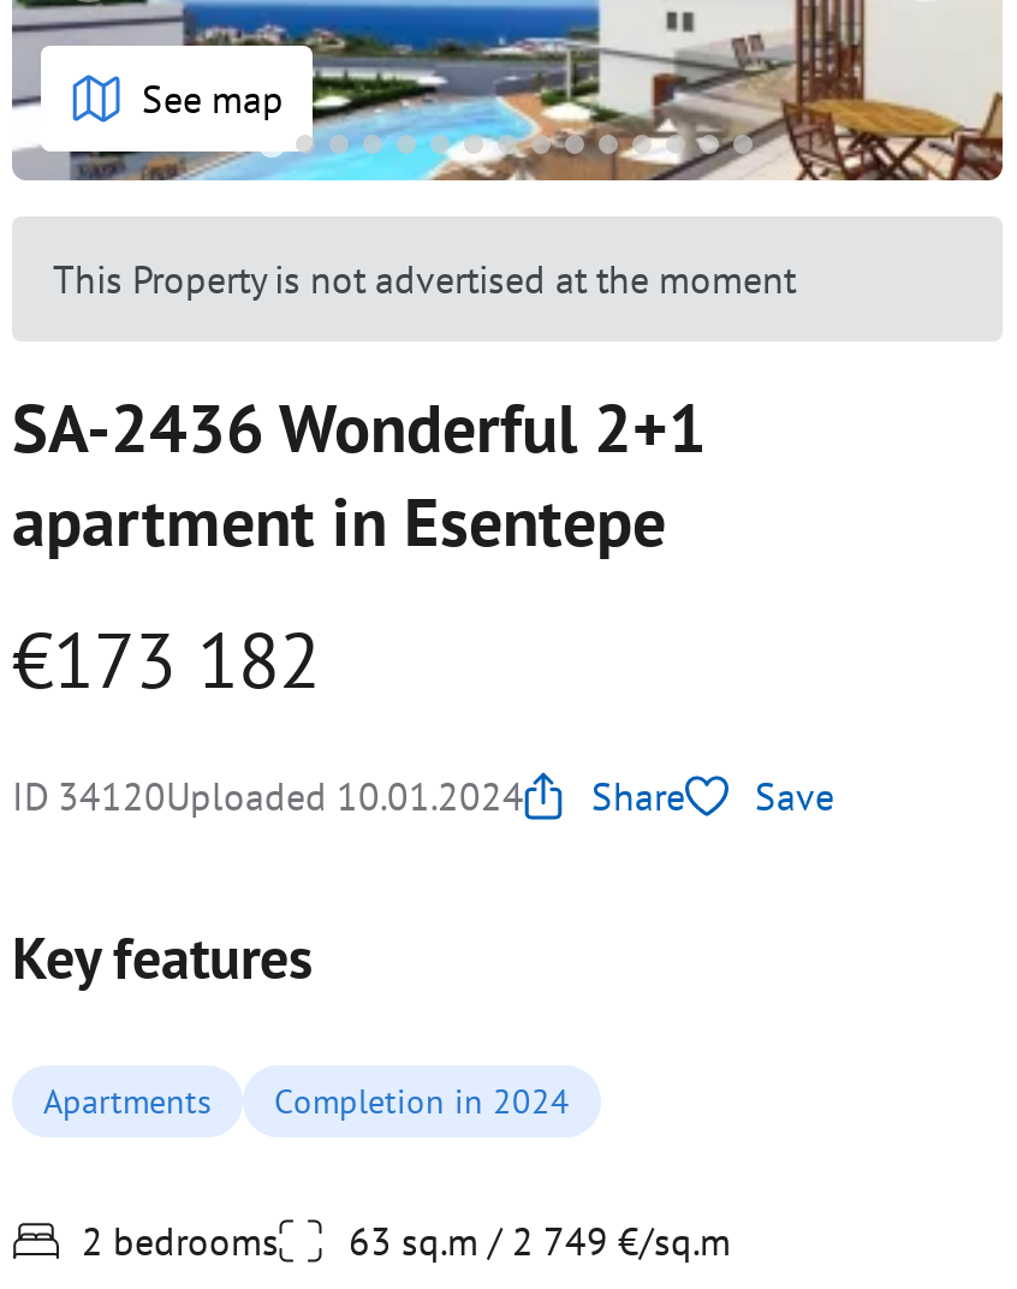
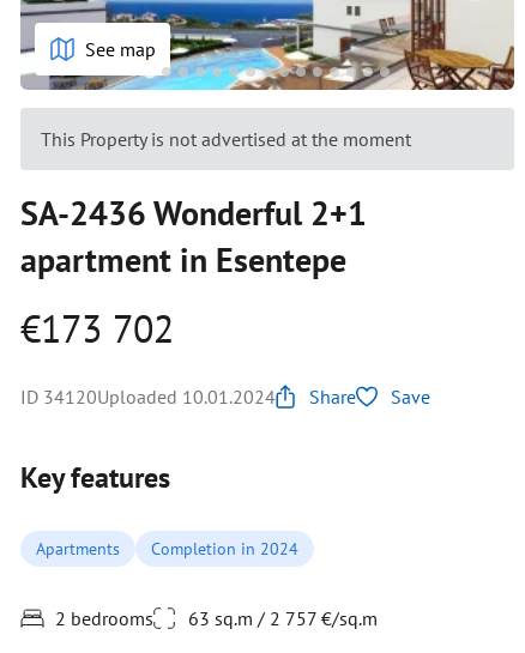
- €173 182
+ €173 702

- 2 bedrooms 63 sq.m / 2 749 €/sq.m
+ 2 bedrooms 63 sq.m / 2 757 €/sq.m
